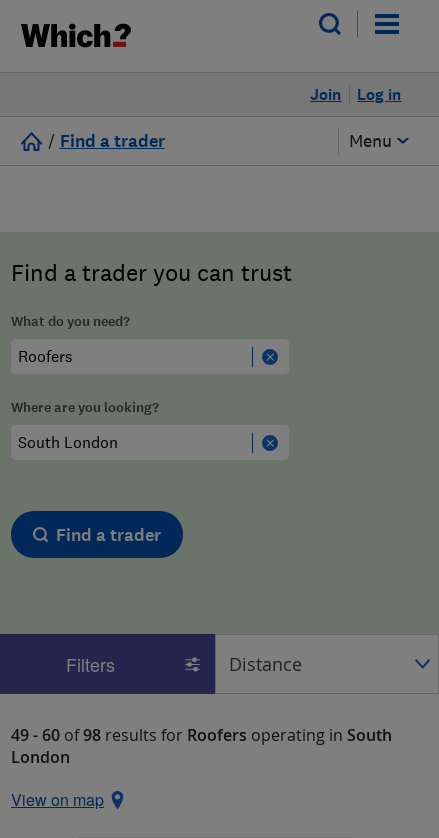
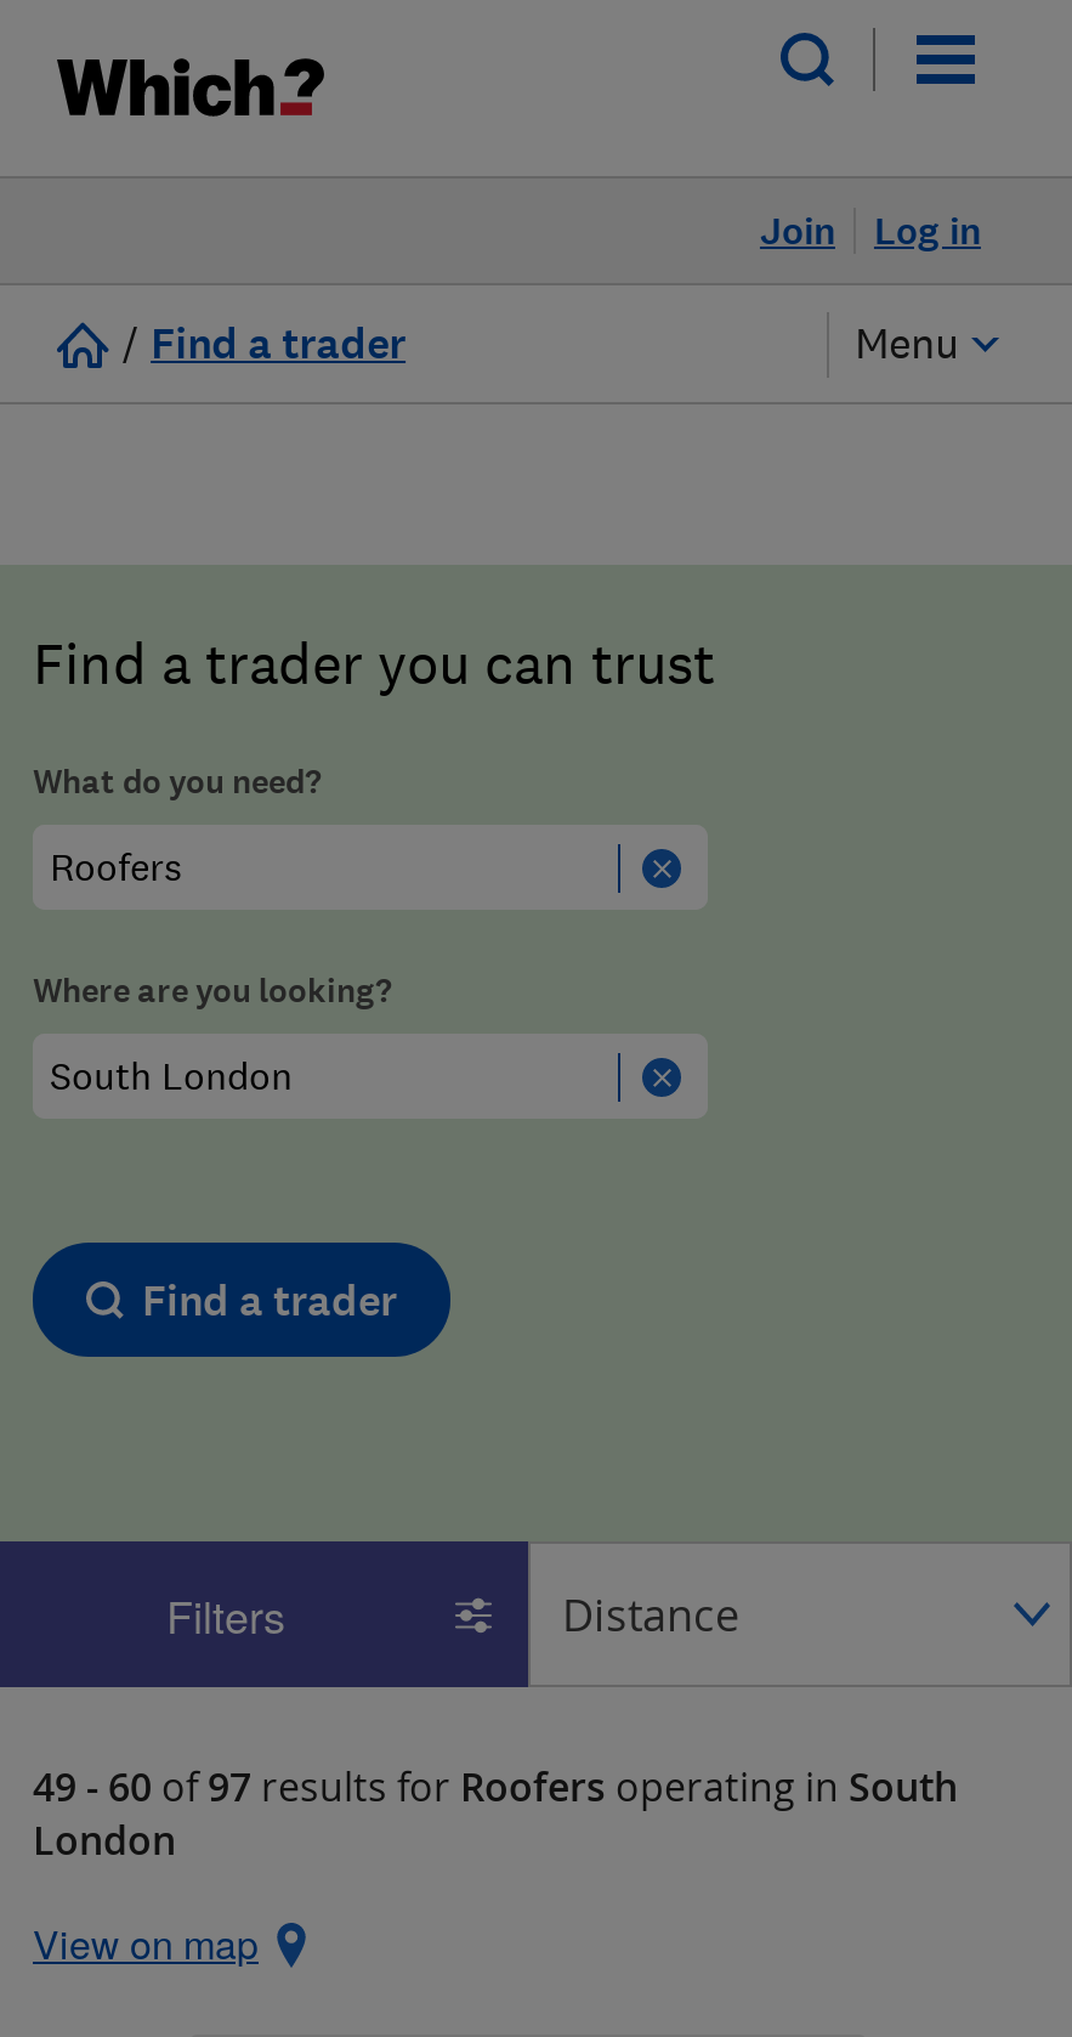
- 49 - 60 of98 results for Roofers operating in South
+ 49 - 60 of97 results for Roofers operating in South
